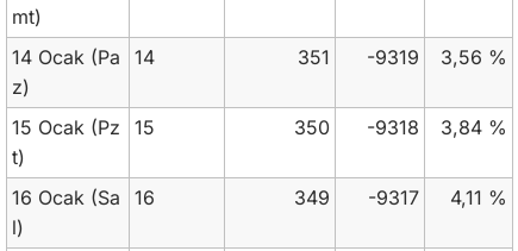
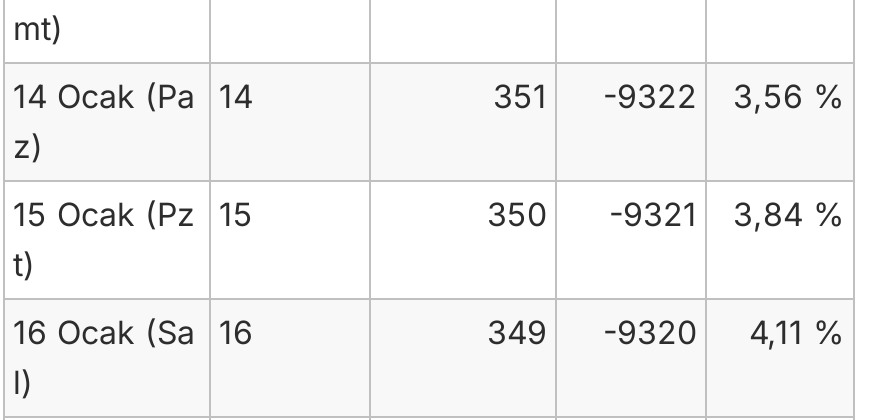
- 351 -9319 3,56 %
+ 351 -9322 3,56 %

- 350 -9318 3,84 %
+ 350 -9321 3,84 %

- 349 -9317 4,11 %
+ 349 -9320 4,11 %
